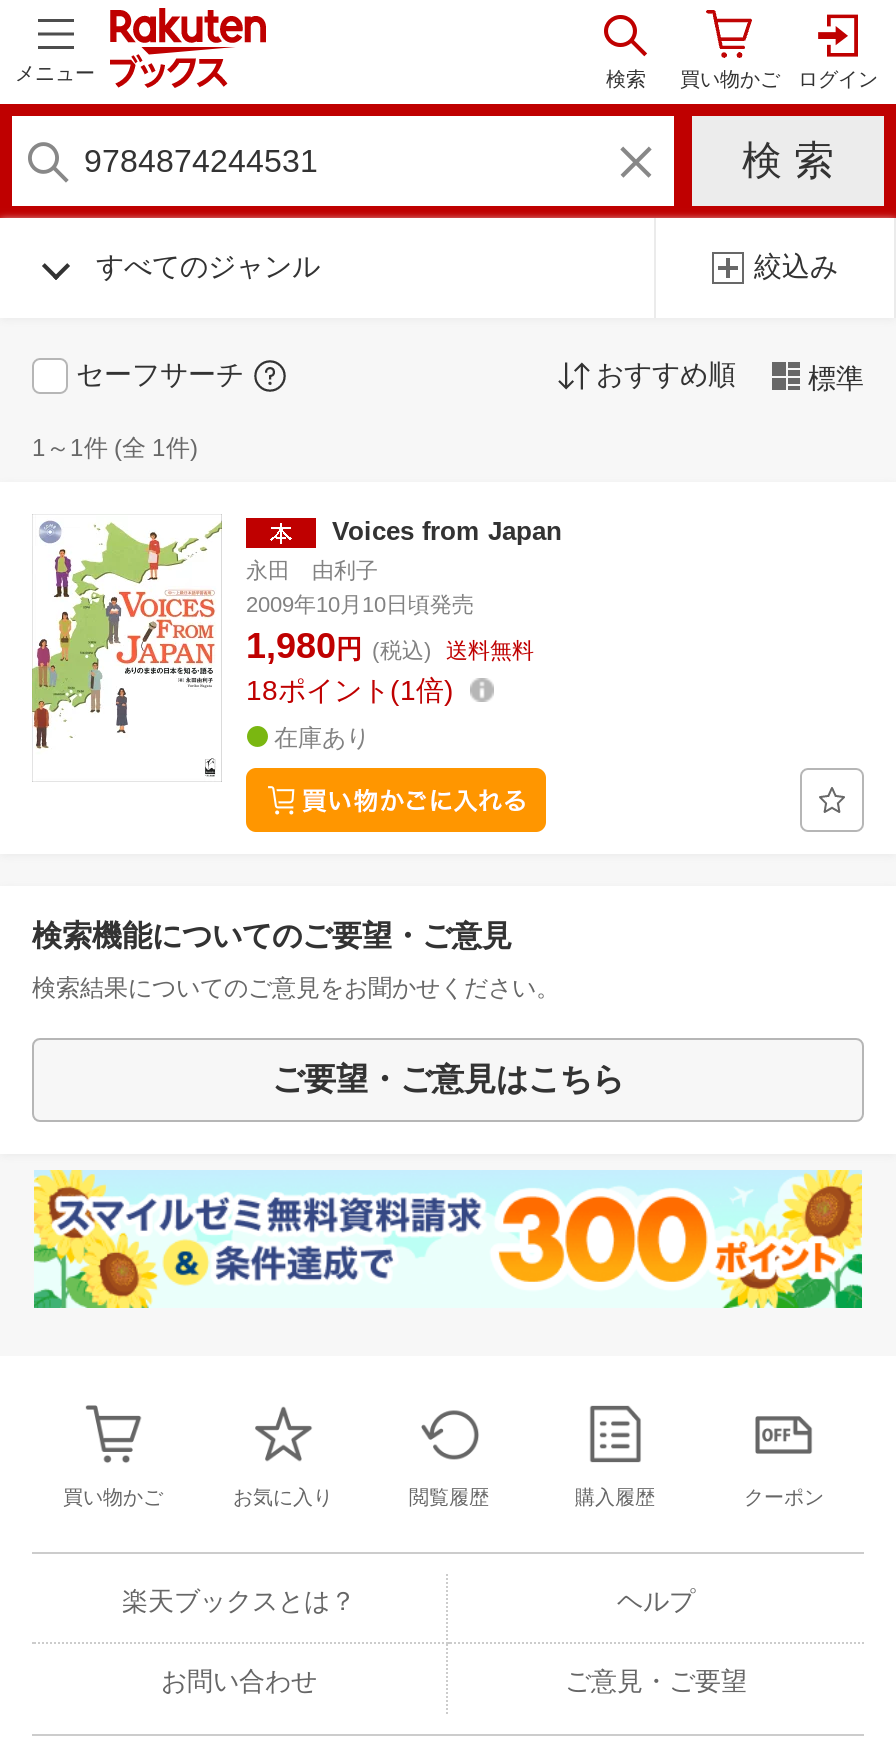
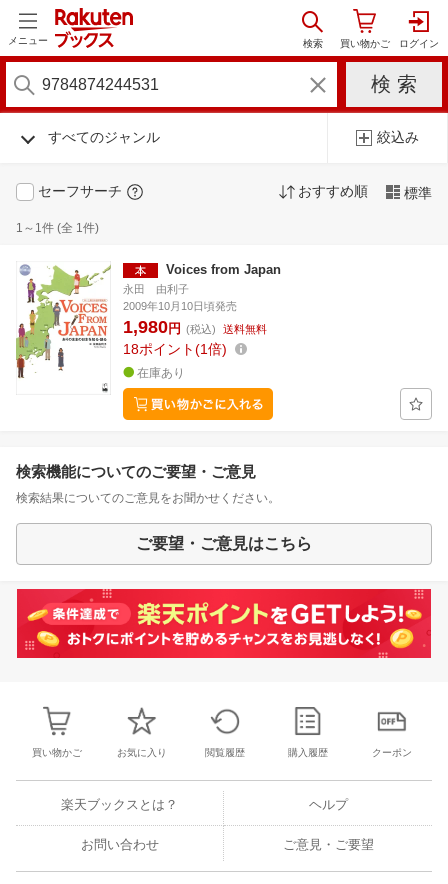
- [image]
+ [image]
